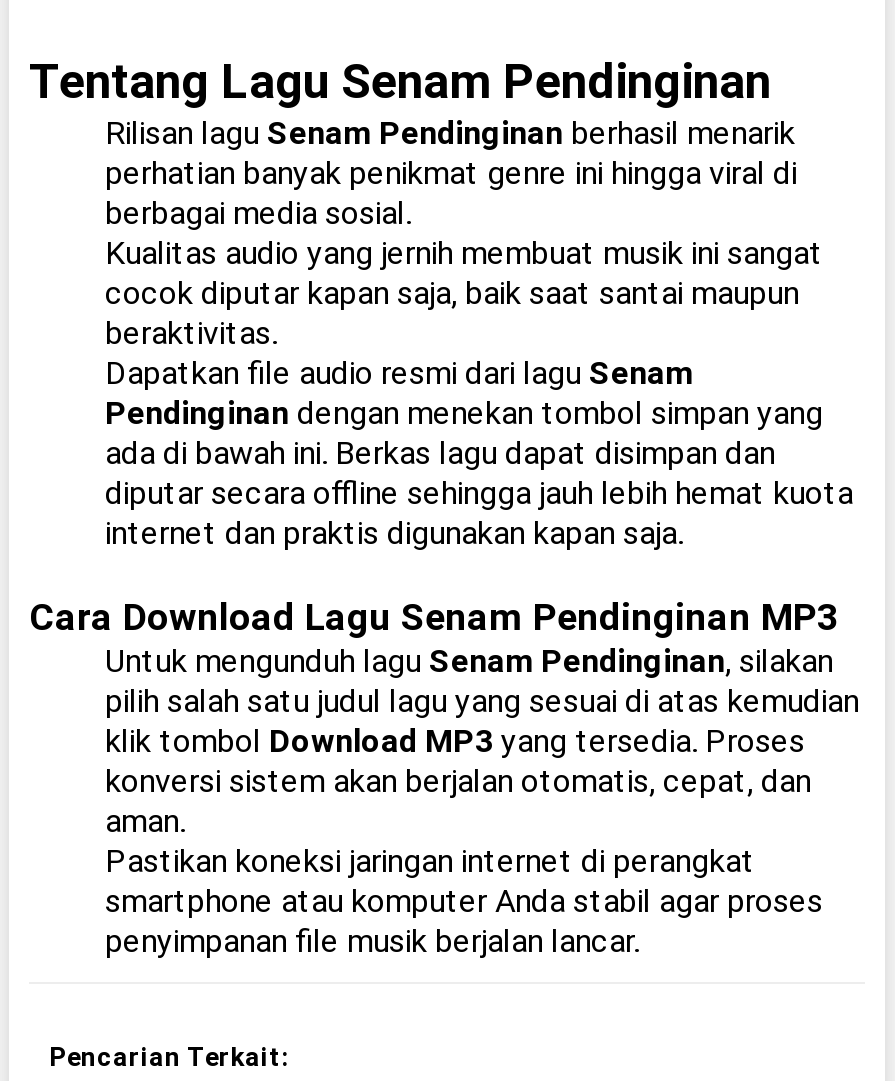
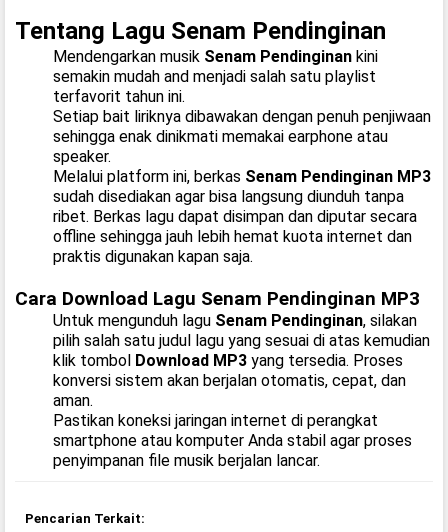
- Rilisan lagu Senam Pendinginan berhasil menarik
- perhatian banyak penikmat genre ini hingga viral di
- berbagai media sosial.
- Kualitas audio yang jernih membuat musik ini sangat
- cocok diputar kapan saja, baik saat santai maupun
- beraktivitas.
- Dapatkan file audio resmi dari lagu Senam
- Pendinginan dengan menekan tombol simpan yang
- ada di bawah ini. Berkas lagu dapat disimpan dan
- diputar secara offline sehingga jauh lebih hemat kuota
- internet dan praktis digunakan kapan saja.
+ Mendengarkan musik Senam Pendinginan kini
+ semakin mudah and menjadi salah satu playlist
+ terfavorit tahun ini.
+ Setiap bait liriknya dibawakan dengan penuh penjiwaan
+ sehingga enak dinikmati memakai earphone atau
+ speaker.
+ Melalui platform ini, berkas Senam Pendinginan MP3
+ sudah disediakan agar bisa langsung diunduh tanpa
+ ribet. Berkas lagu dapat disimpan dan diputar secara
+ offline sehingga jauh lebih hemat kuota internet dan
+ praktis digunakan kapan saja.
